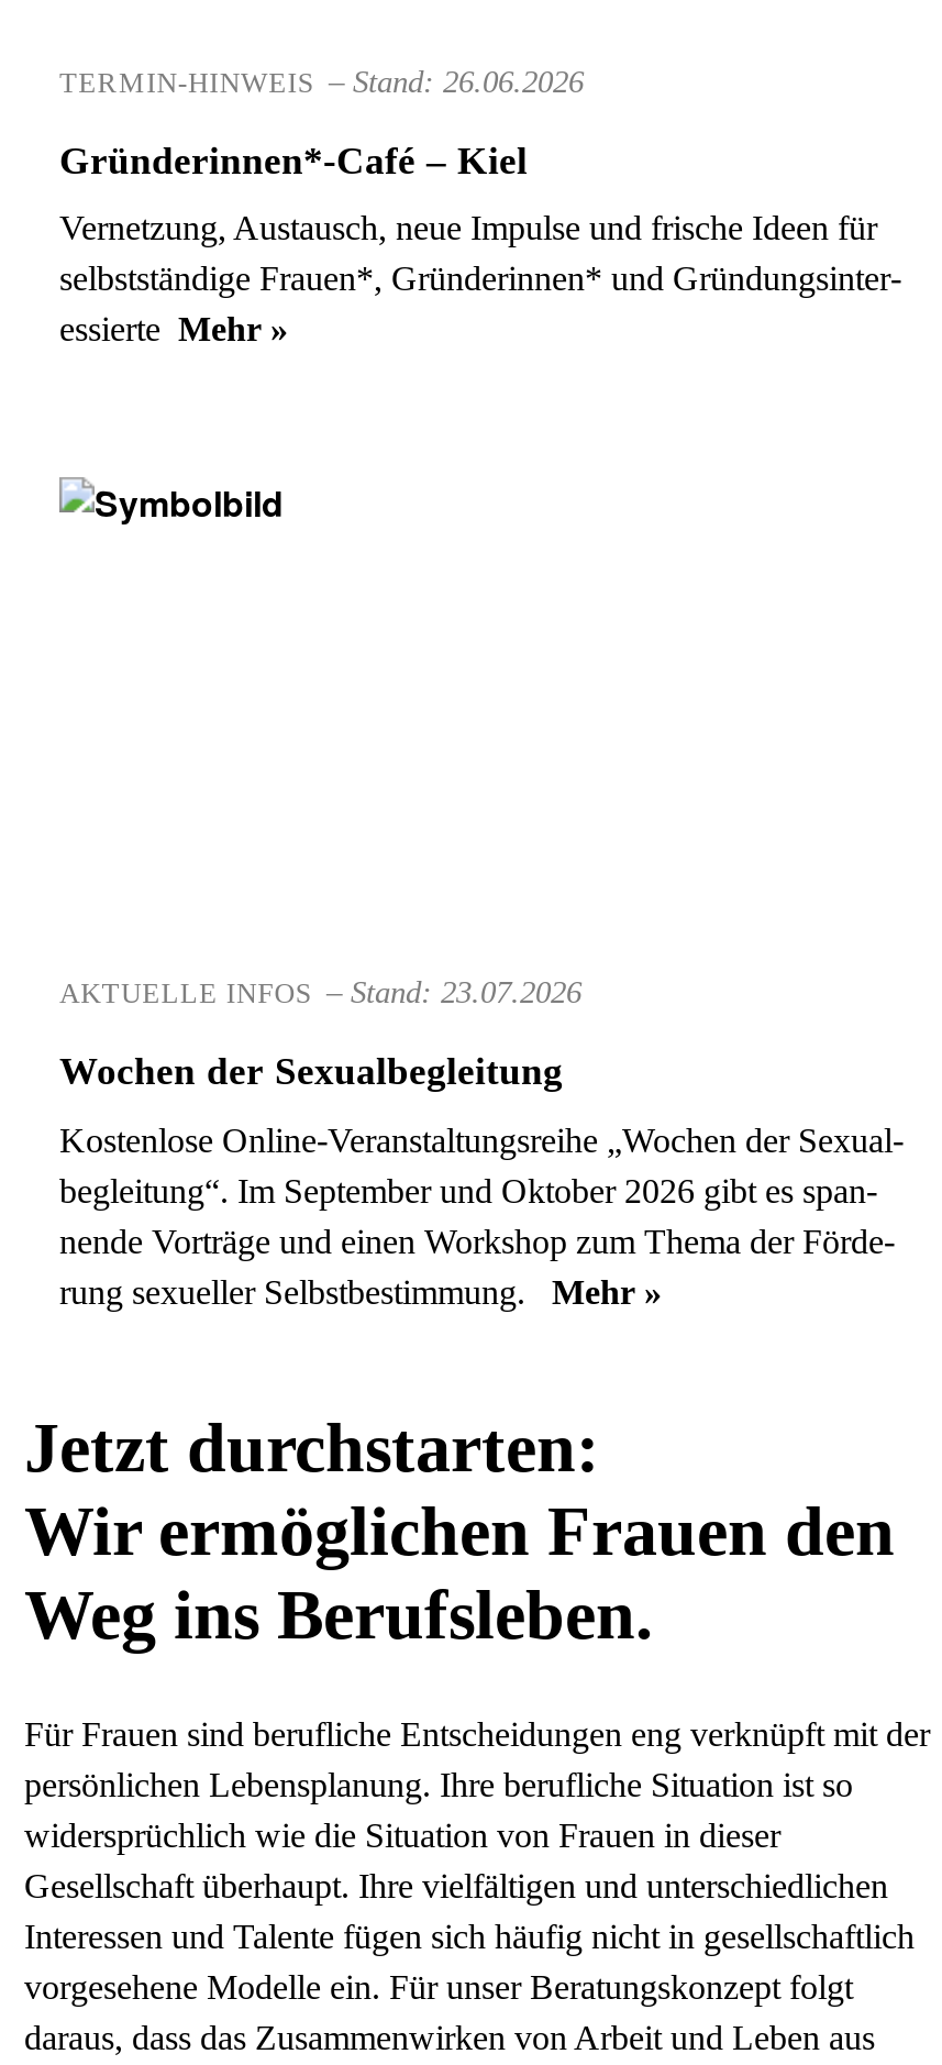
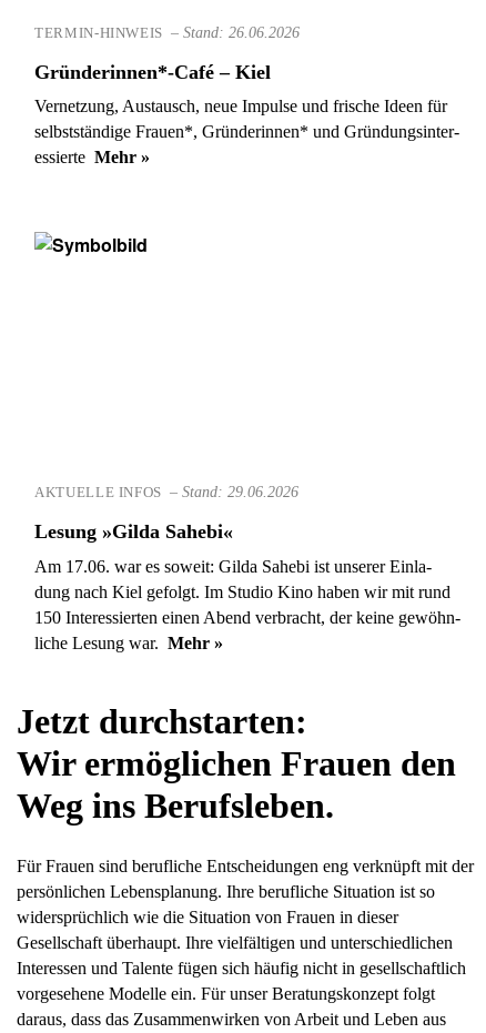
- AKTUELLE INFOS – Stand: 23.07.2026
+ AKTUELLE INFOS – Stand: 29.06.2026

- Wochen der Sexualbegleitung
+ Lesung »Gilda Sahebi«

- Kostenlose Online-Veranstaltungsreihe „Wochen der Sexual
- begleitung“. Im September und Oktober 2026 gibt es span
- nende Vorträge und einen Workshop zum Thema der Förde
- rung sexueller Selbstbestimmung. Mehr »
+ Am 17.06. war es soweit: Gilda Sahebi ist unserer Einla
+ dung nach Kiel gefolgt. Im Studio Kino haben wir mit rund
+ 150 Interessierten einen Abend verbracht, der keine gewöhn
+ liche Lesung war. Mehr »
